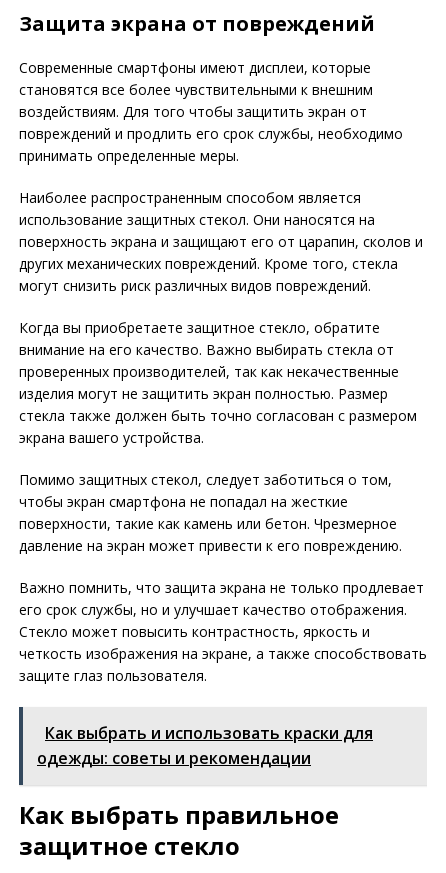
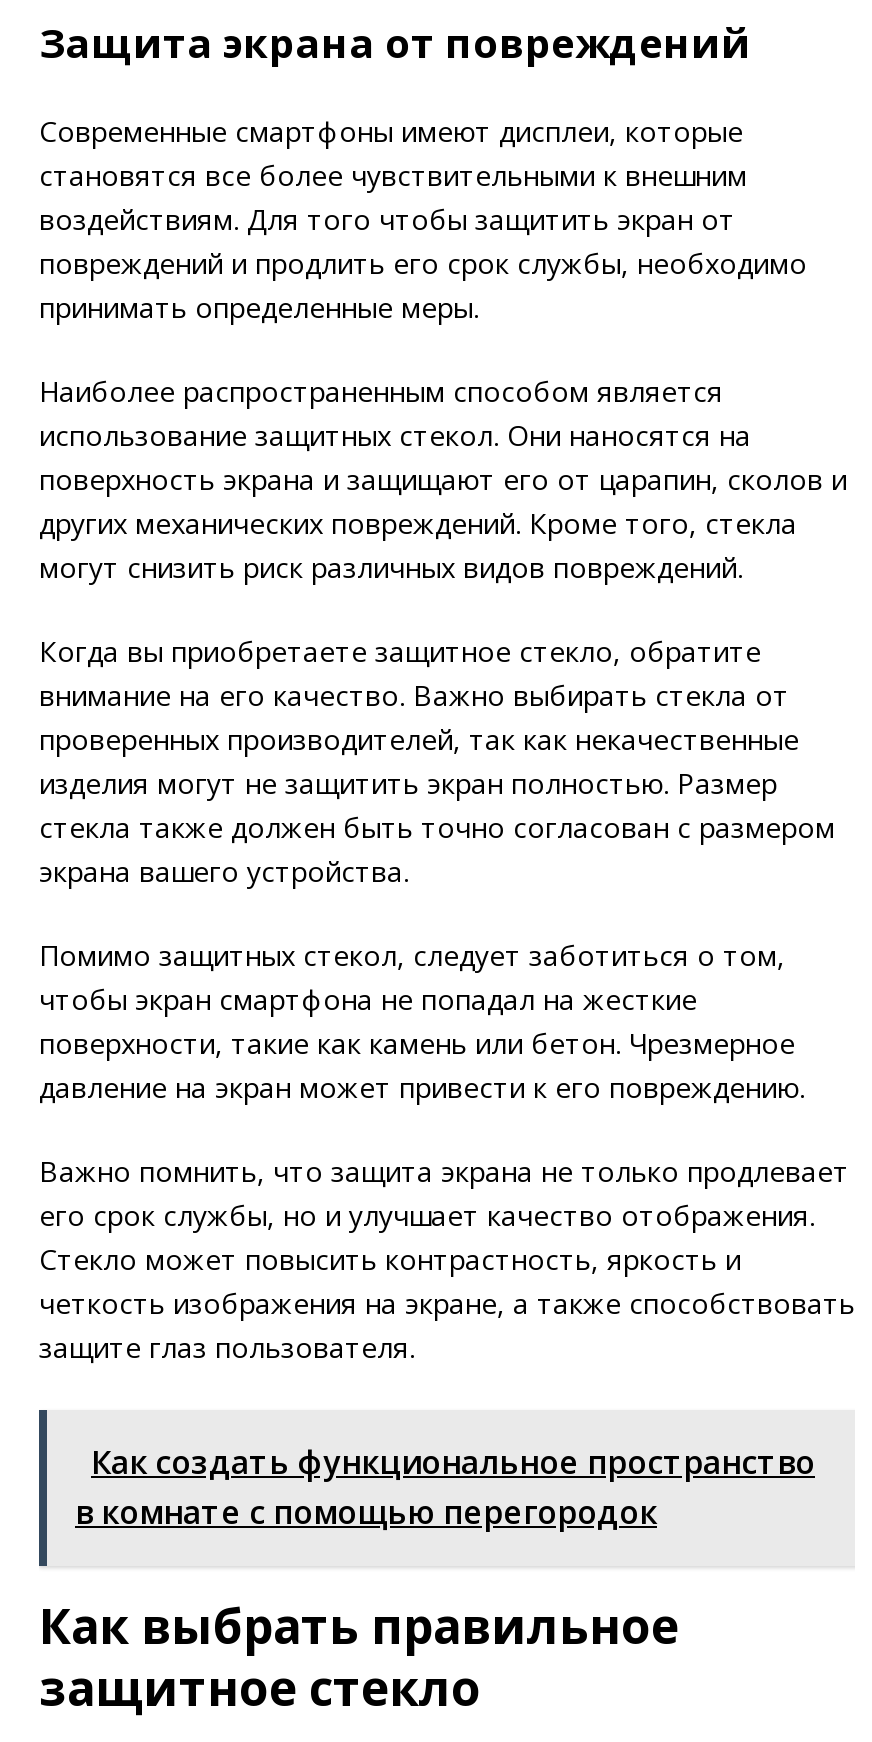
- Как выбрать и использовать краски для
- одежды: советы и рекомендации
+ Как создать функциональное пространство
+ в комнате с помощью перегородок
